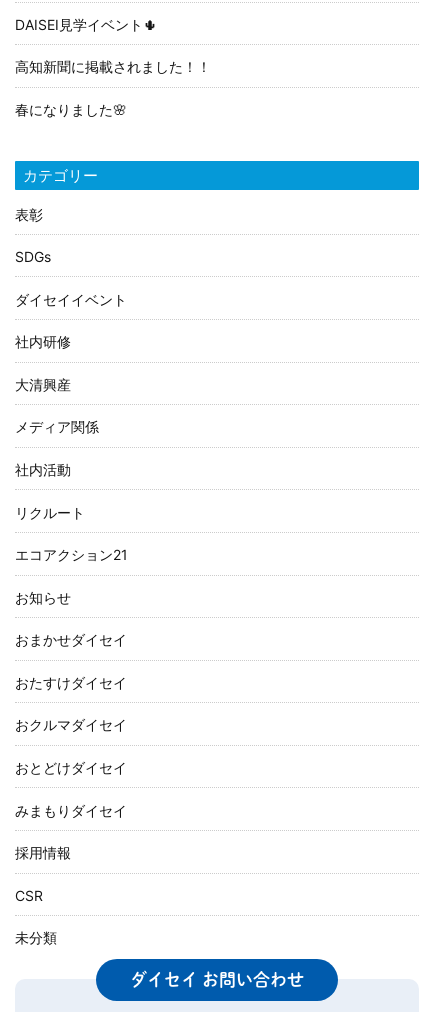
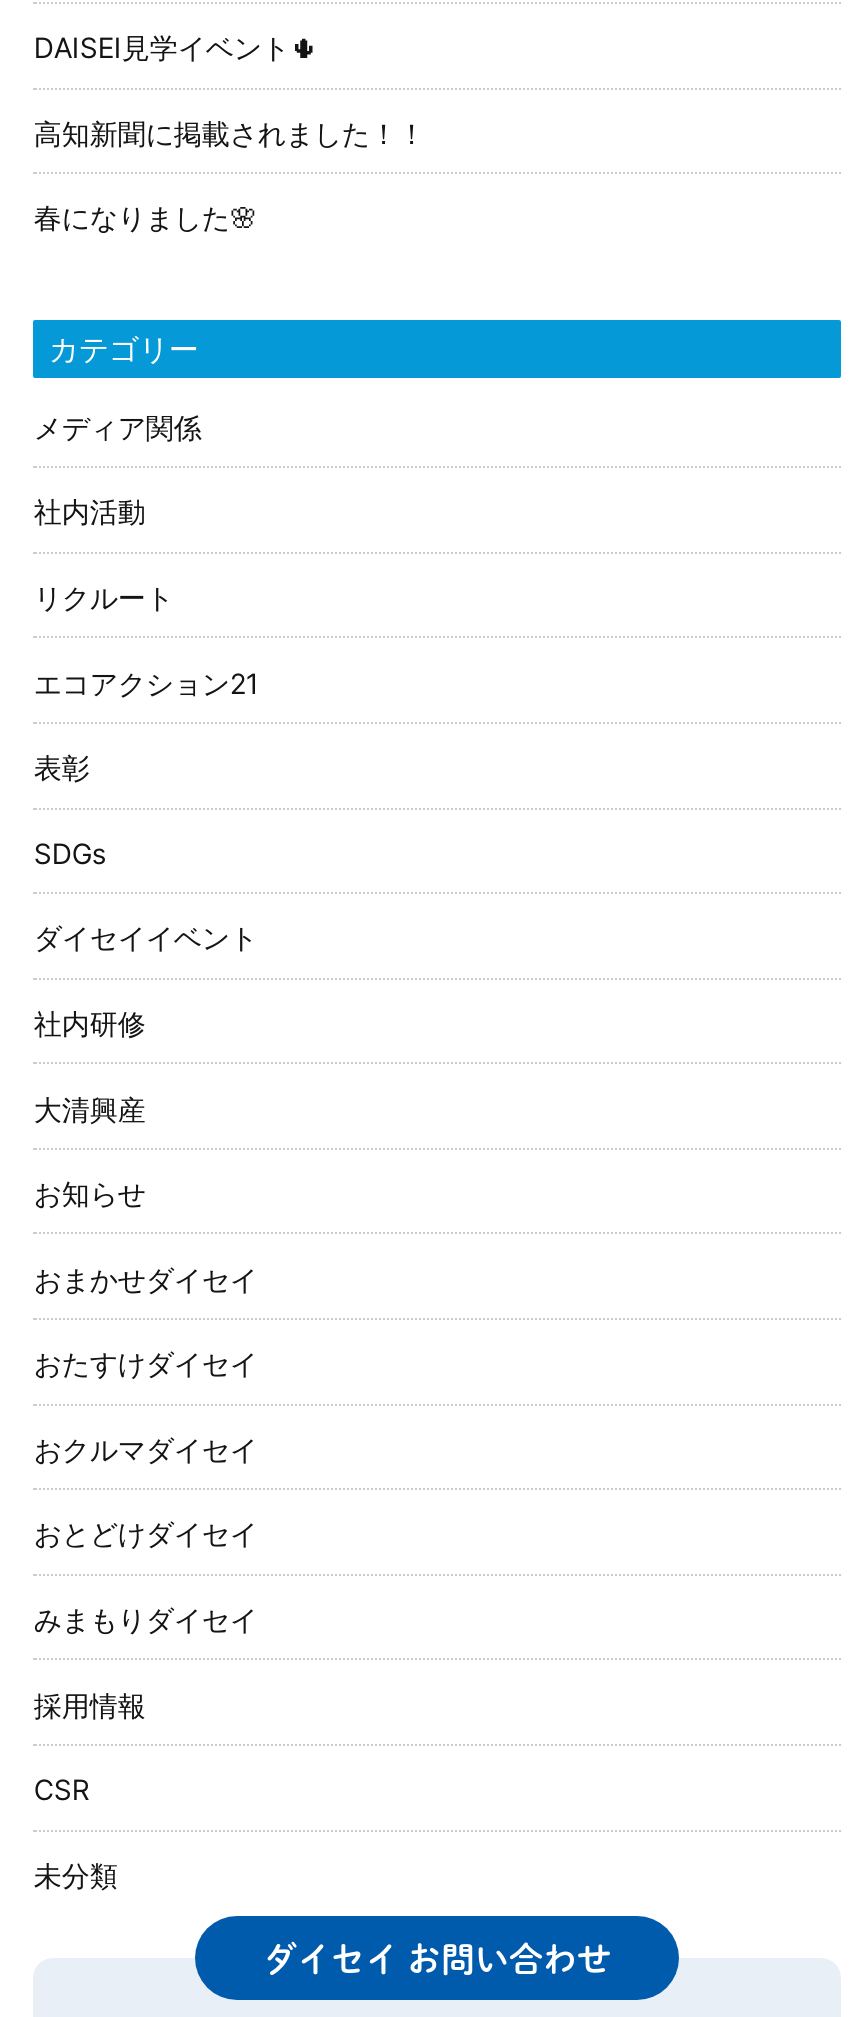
moved down: 表彰 | SDGs | ダイセイイベント | 社内研修 | 大清興産

moved up: メディア関係 | 社内活動 | リクルート | エコアクション21
